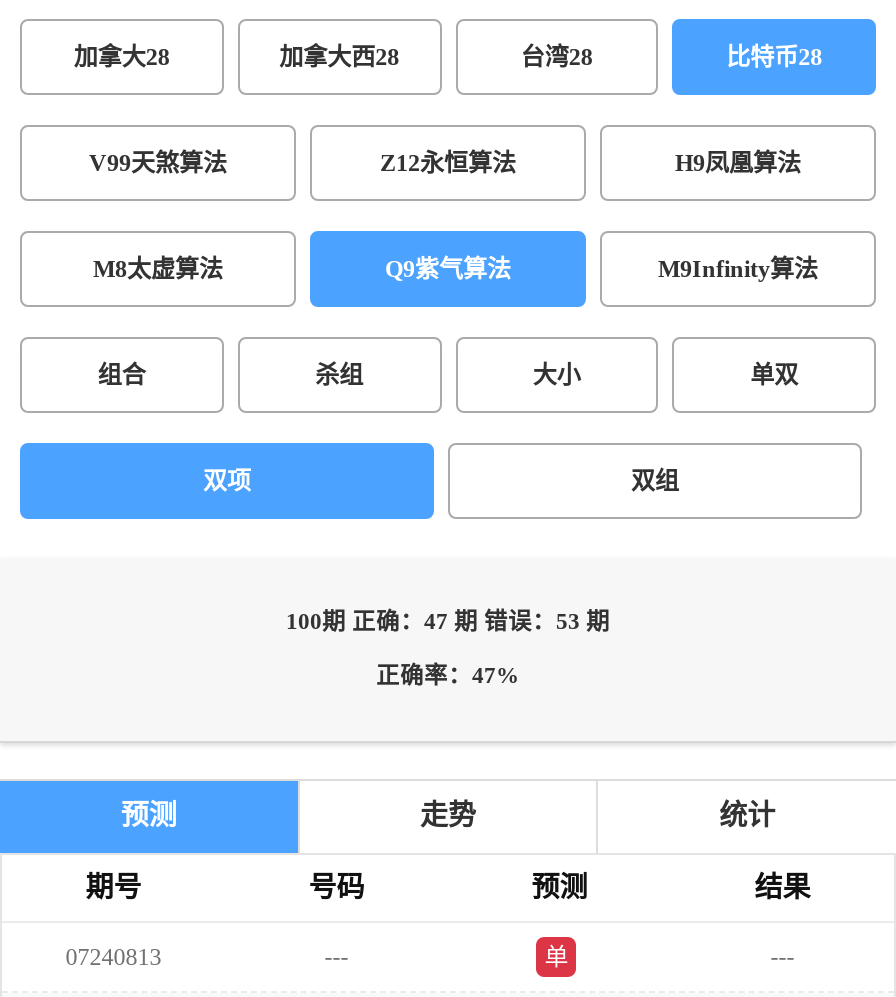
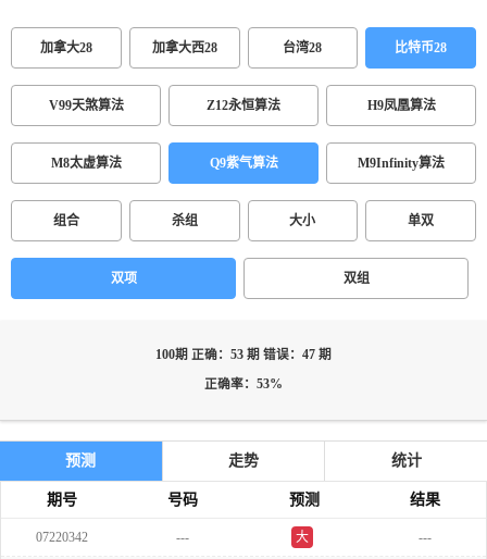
- 100期 正确：47 期 错误：53 期
+ 100期 正确：53 期 错误：47 期

- 正确率：47%
+ 正确率：53%

- 07240813
+ 07220342

- 单
+ 大
